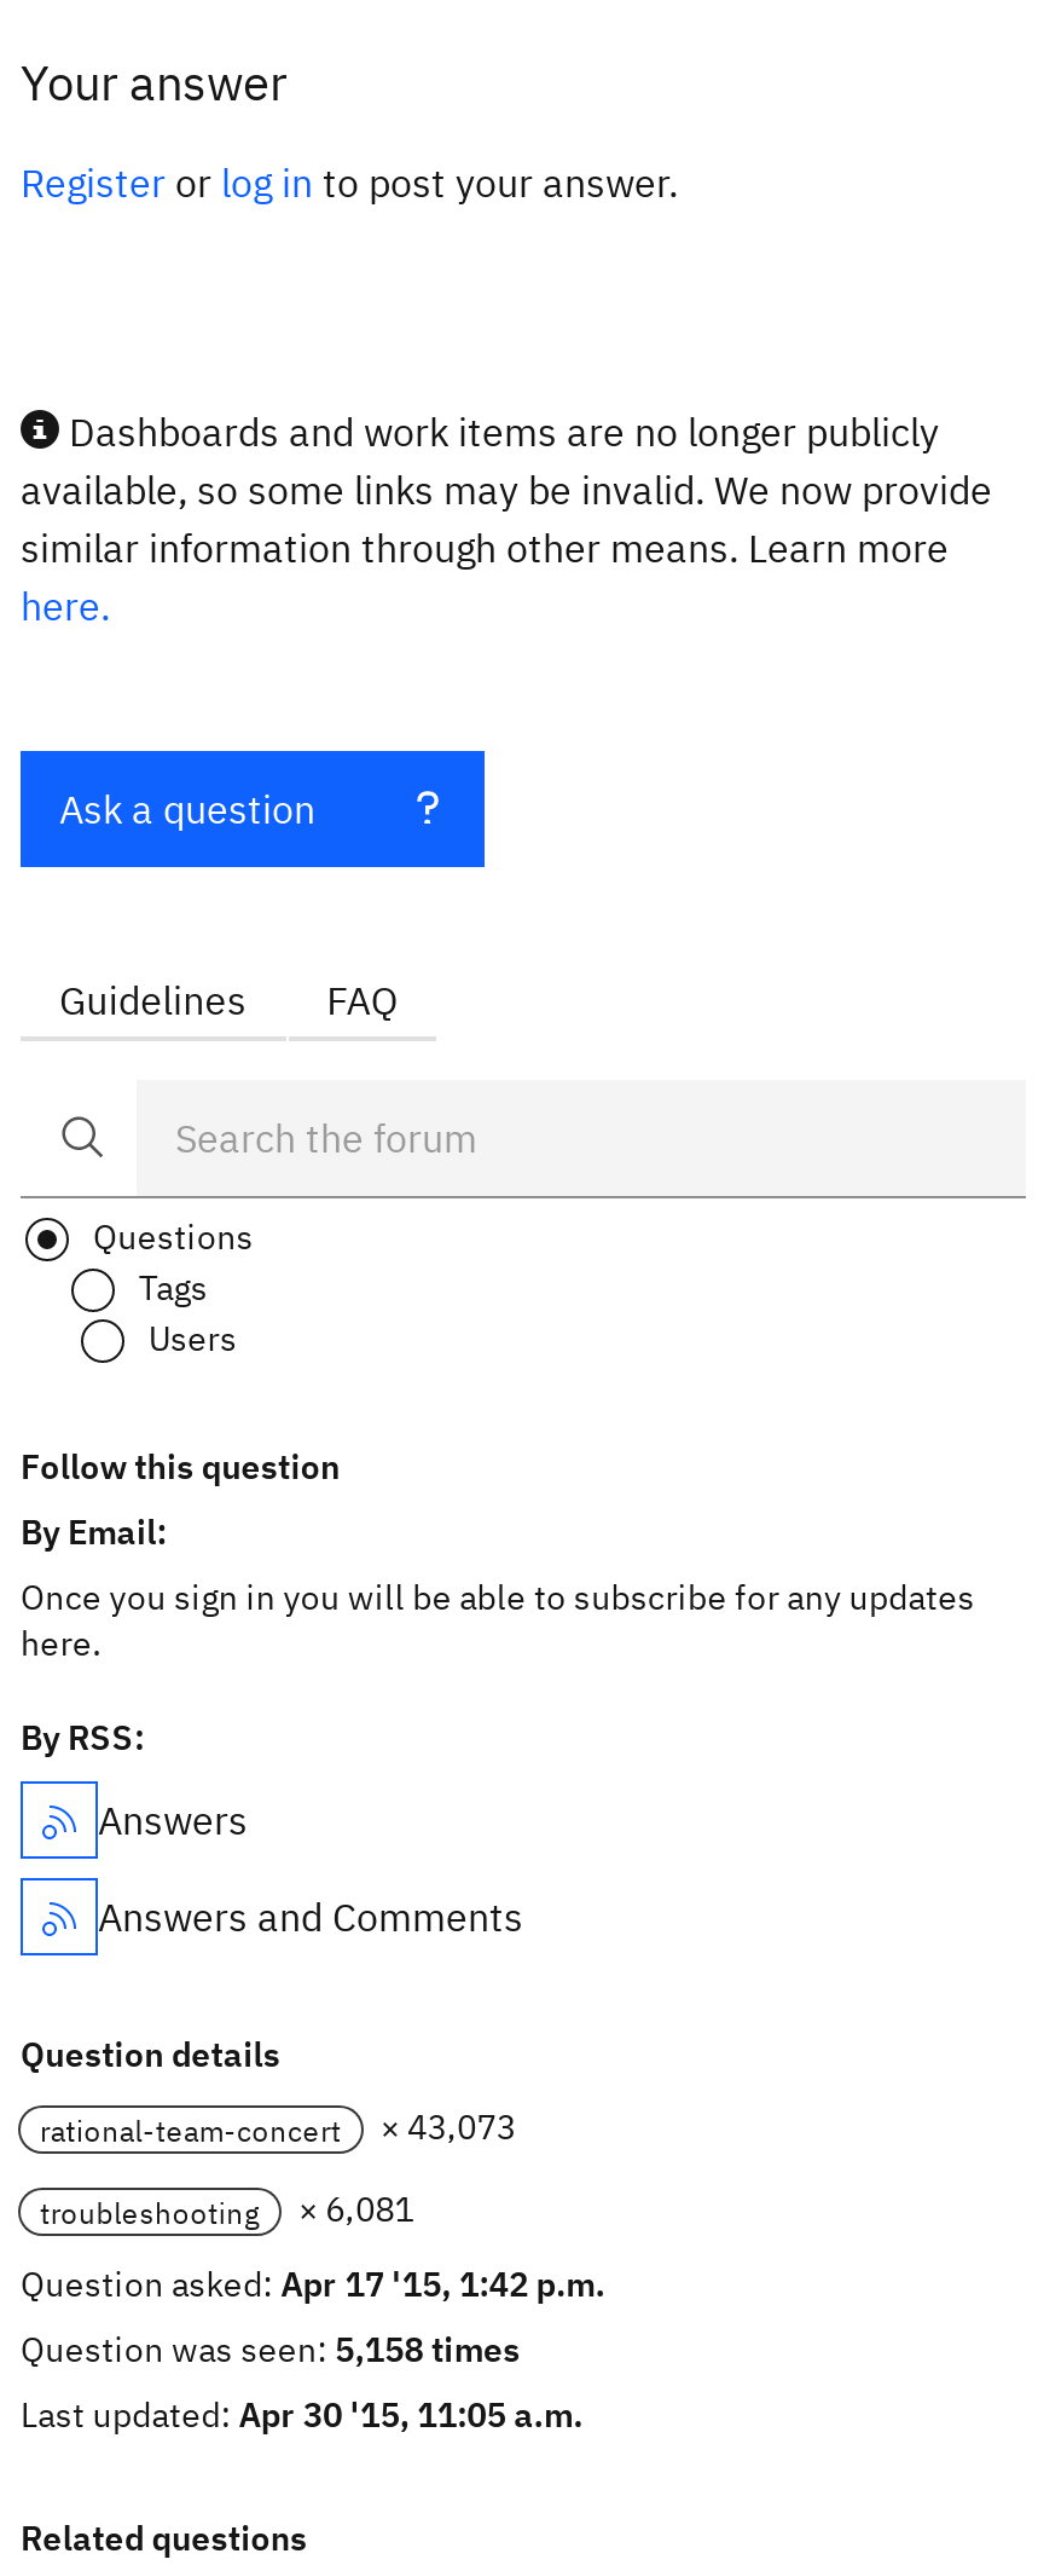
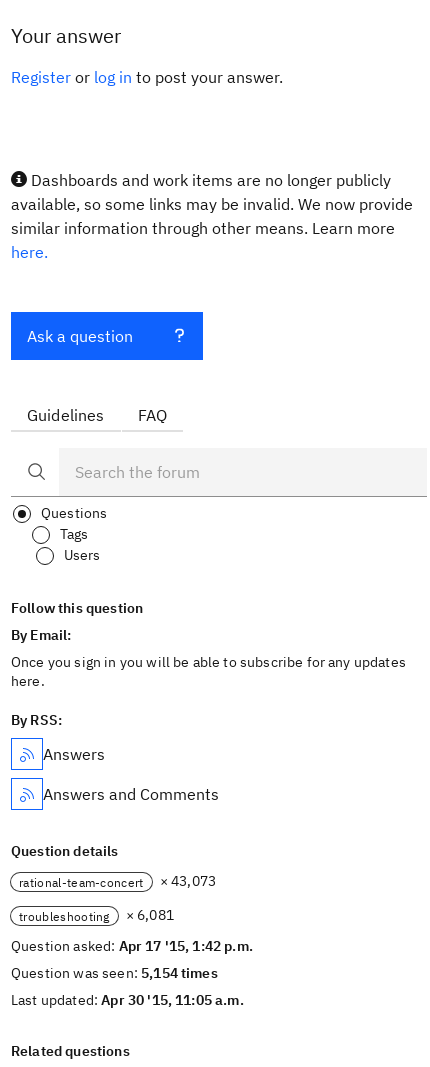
- Question was seen: 5,158 times
+ Question was seen: 5,154 times
